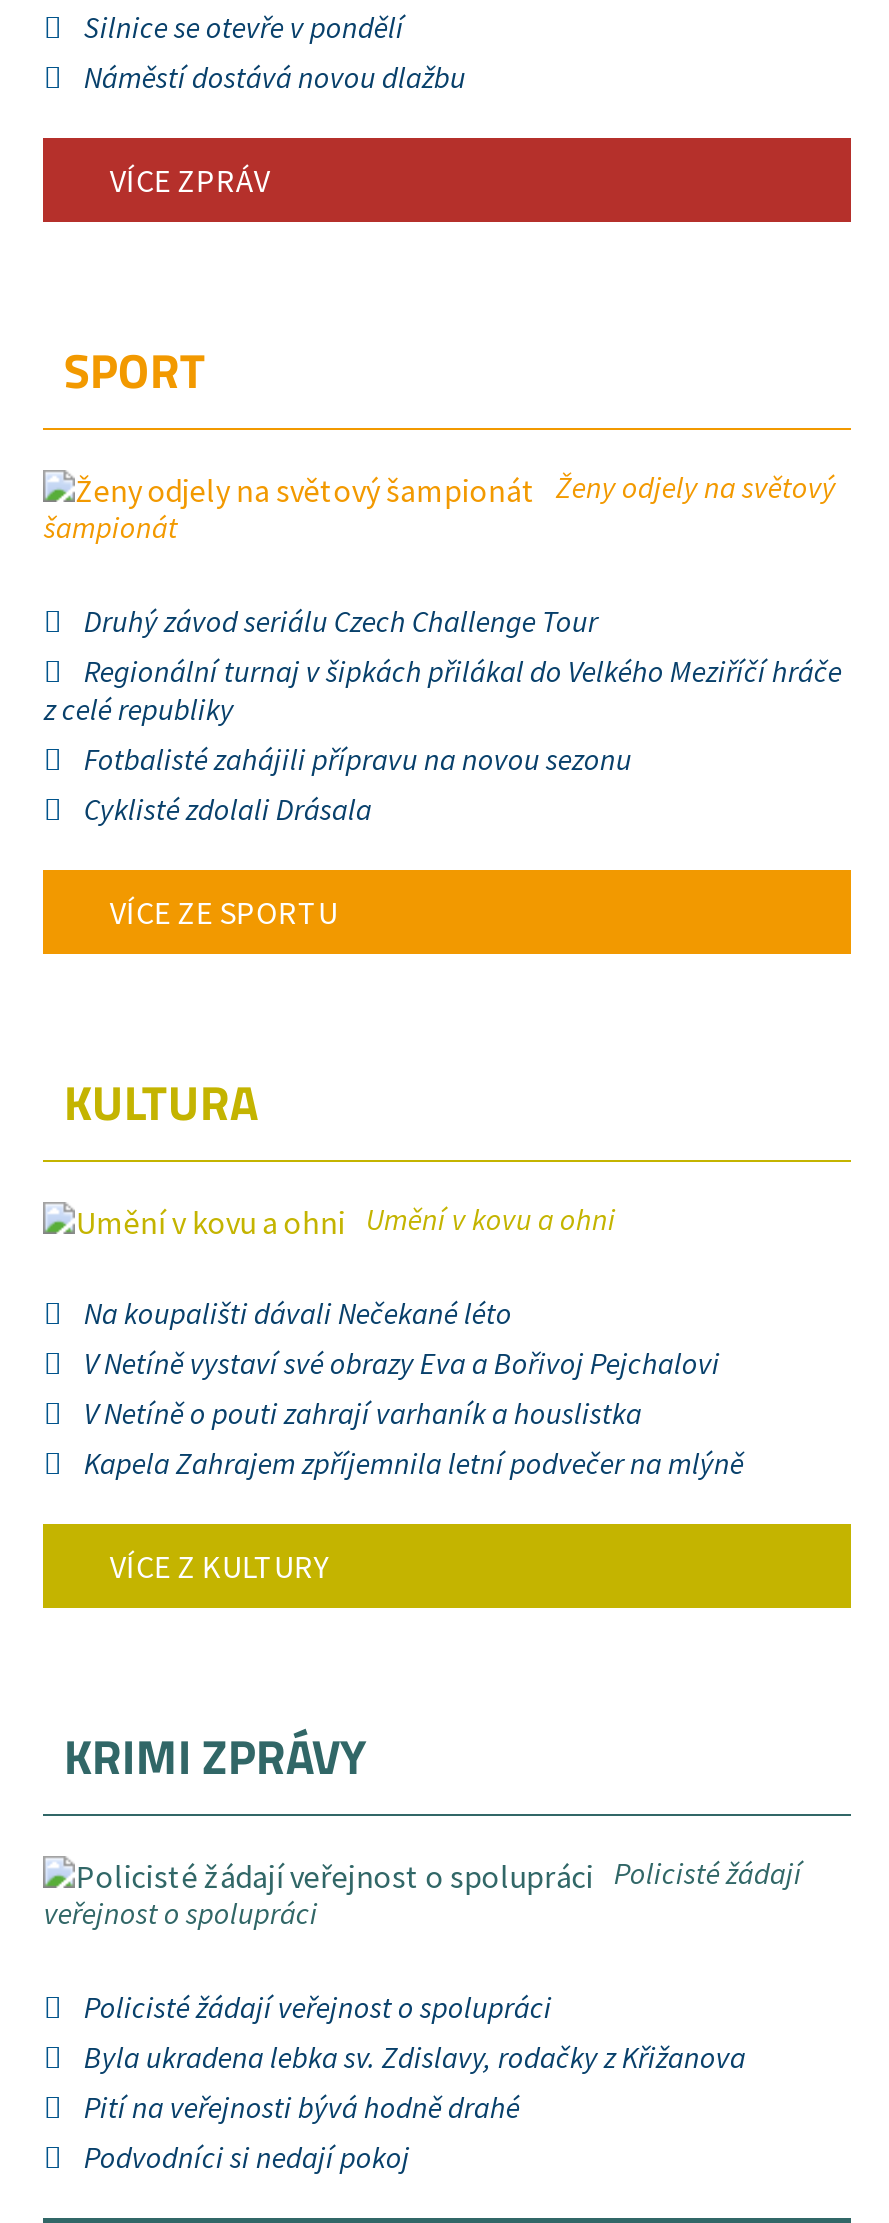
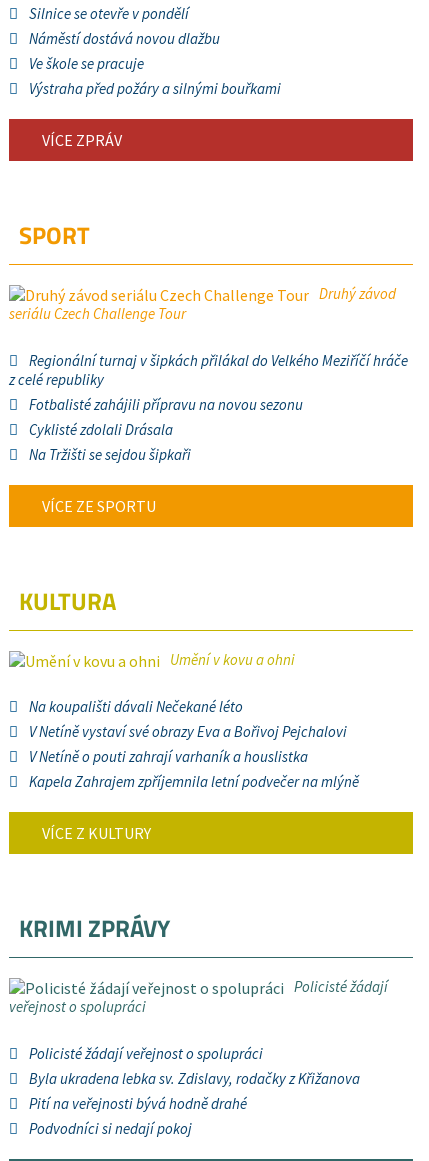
+ Ve škole se pracuje
+ Výstraha před požáry a silnými bouřkami

- Ženy odjely na světový
- šampionát
- Druhý závod seriálu Czech Challenge Tour
+ Druhý závod
+ seriálu Czech Challenge Tour

+ Na Tržišti se sejdou šipkaři
